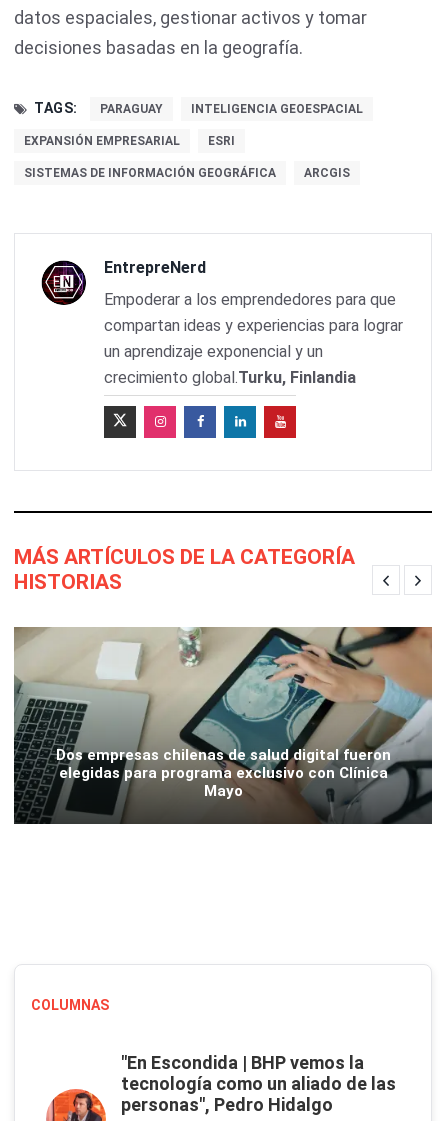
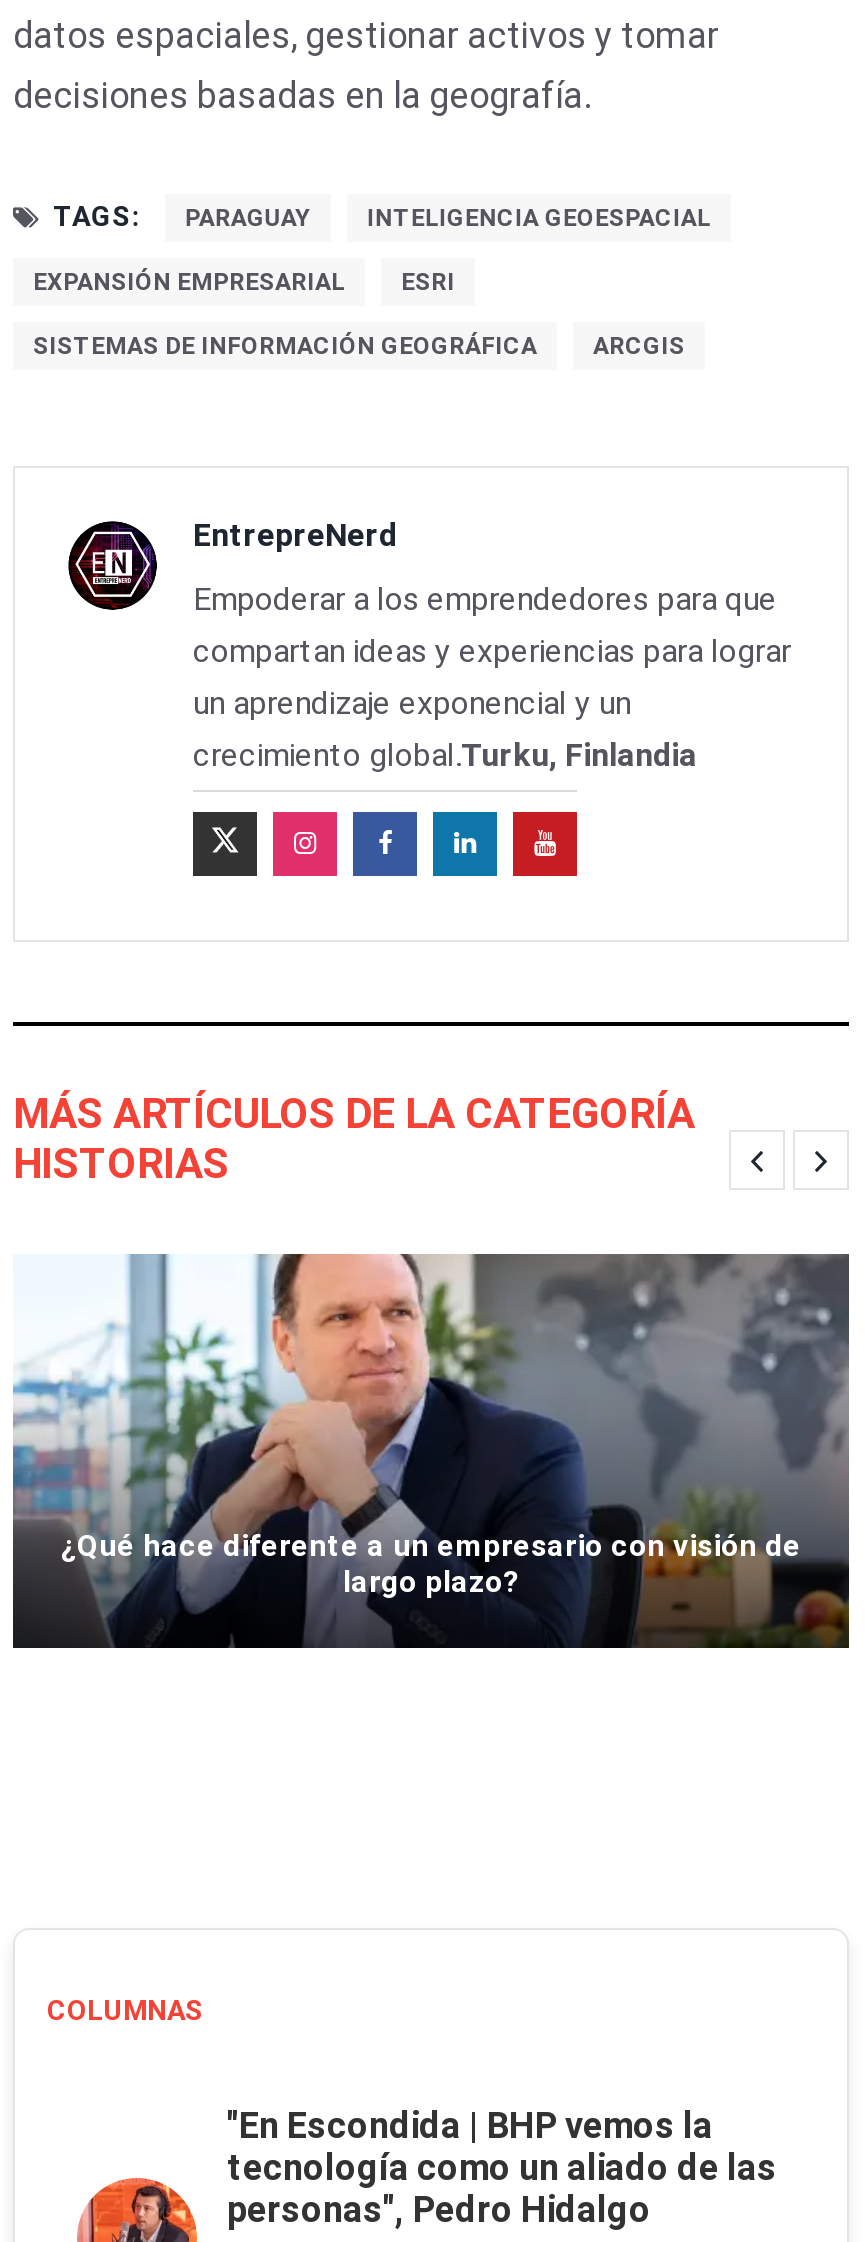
- [image]
- Dos empresas chilenas de salud digital fueron
- elegidas para programa exclusivo con Clínica
- Mayo
+ [image]
+ ¿Qué hace diferente a un empresario con visión de
+ largo plazo?
